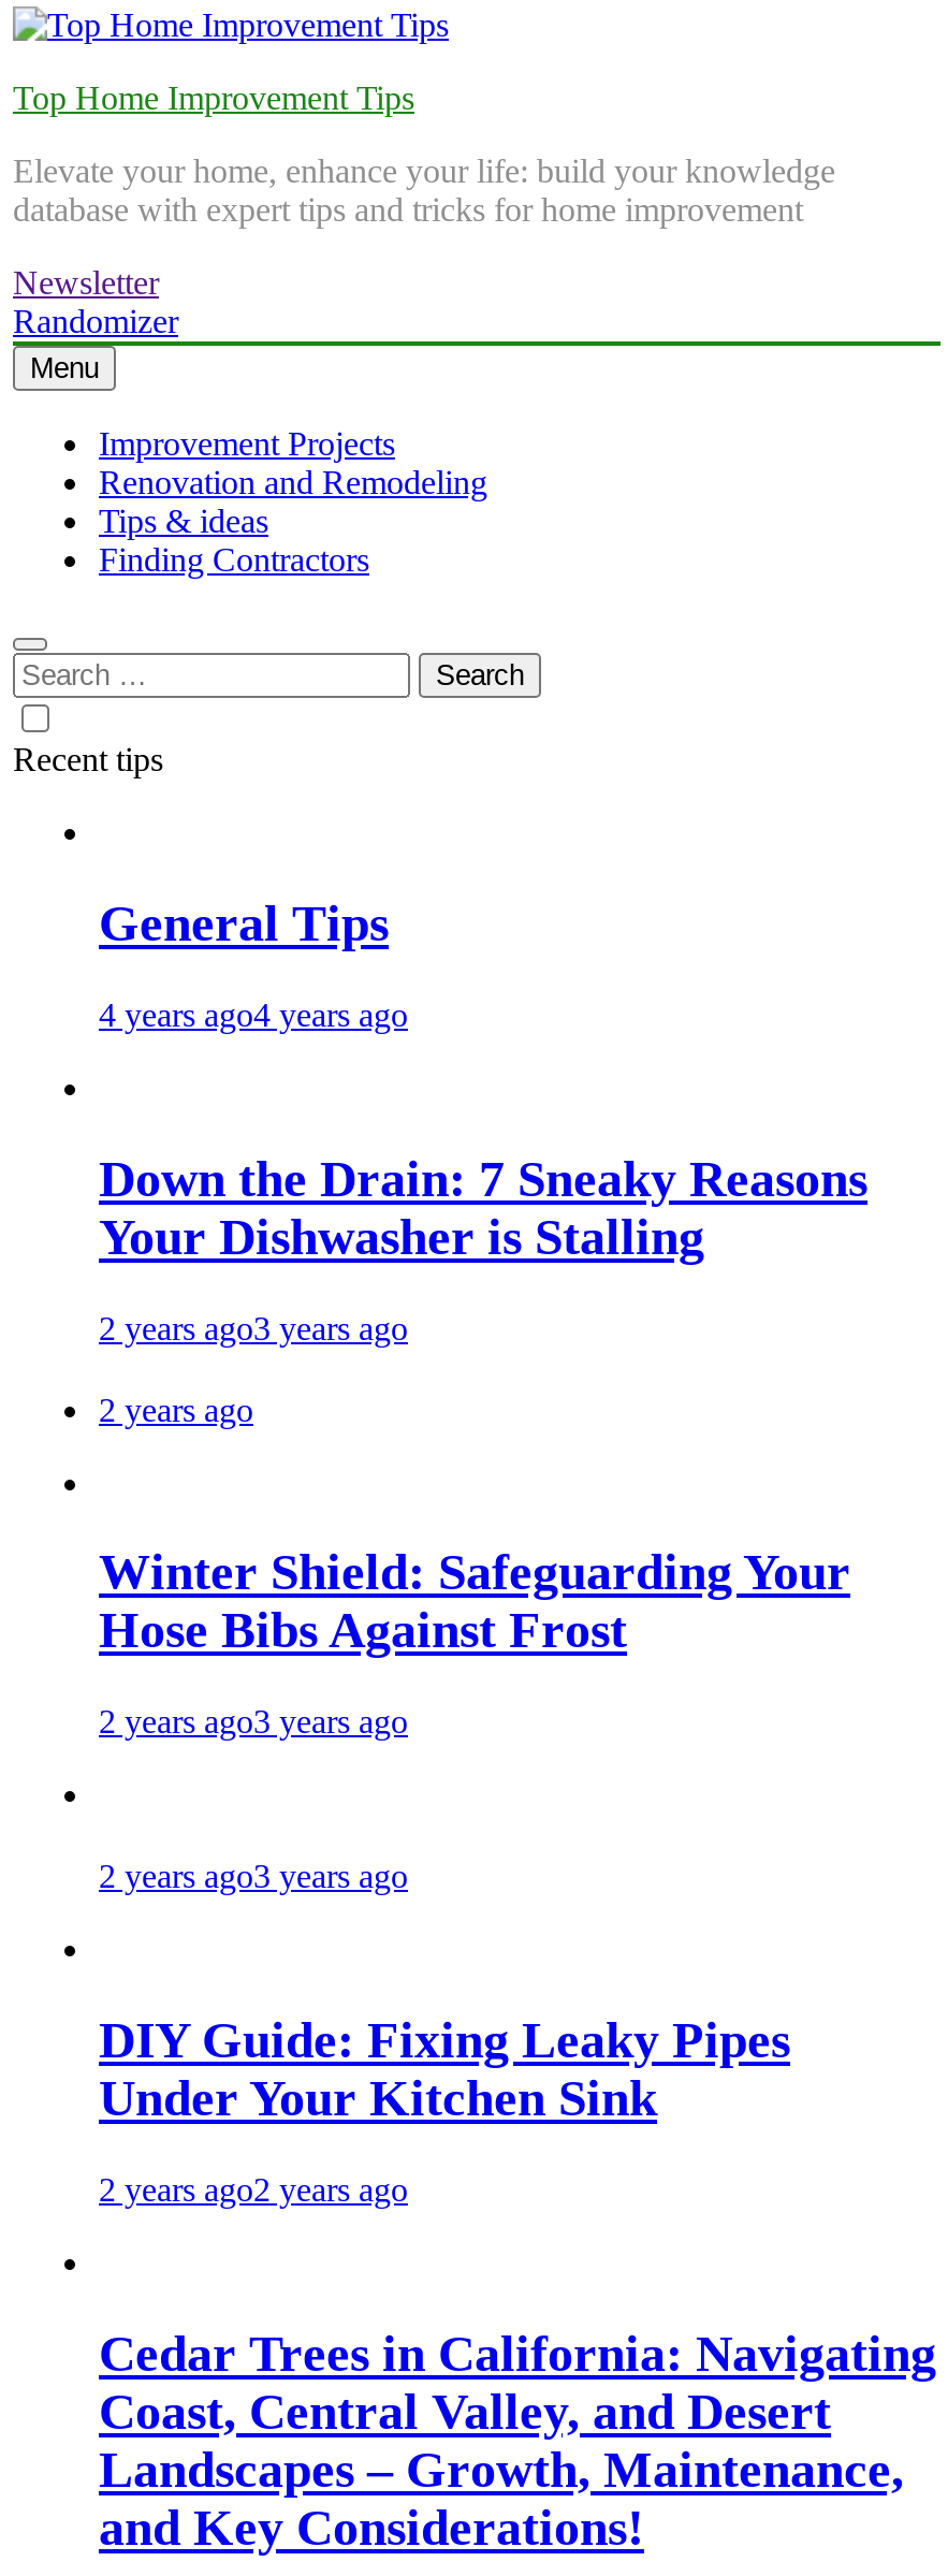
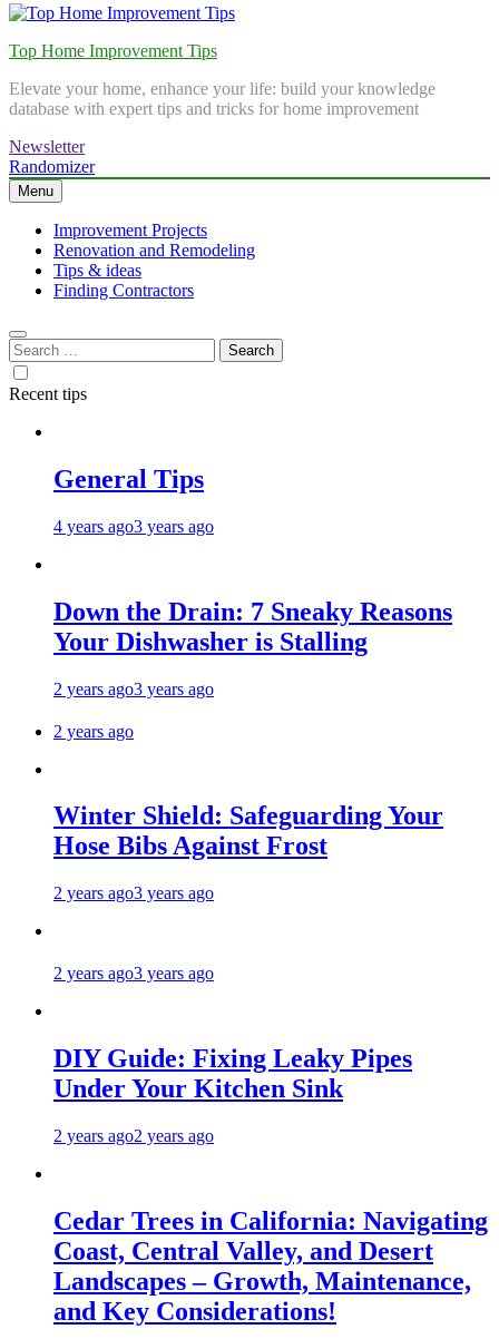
- 4 years ago4 years ago
+ 4 years ago3 years ago
